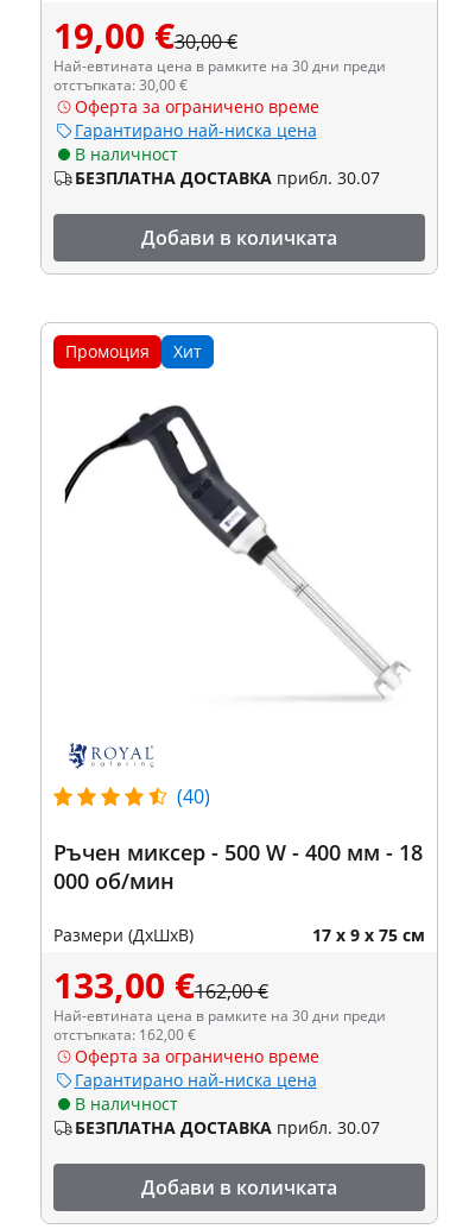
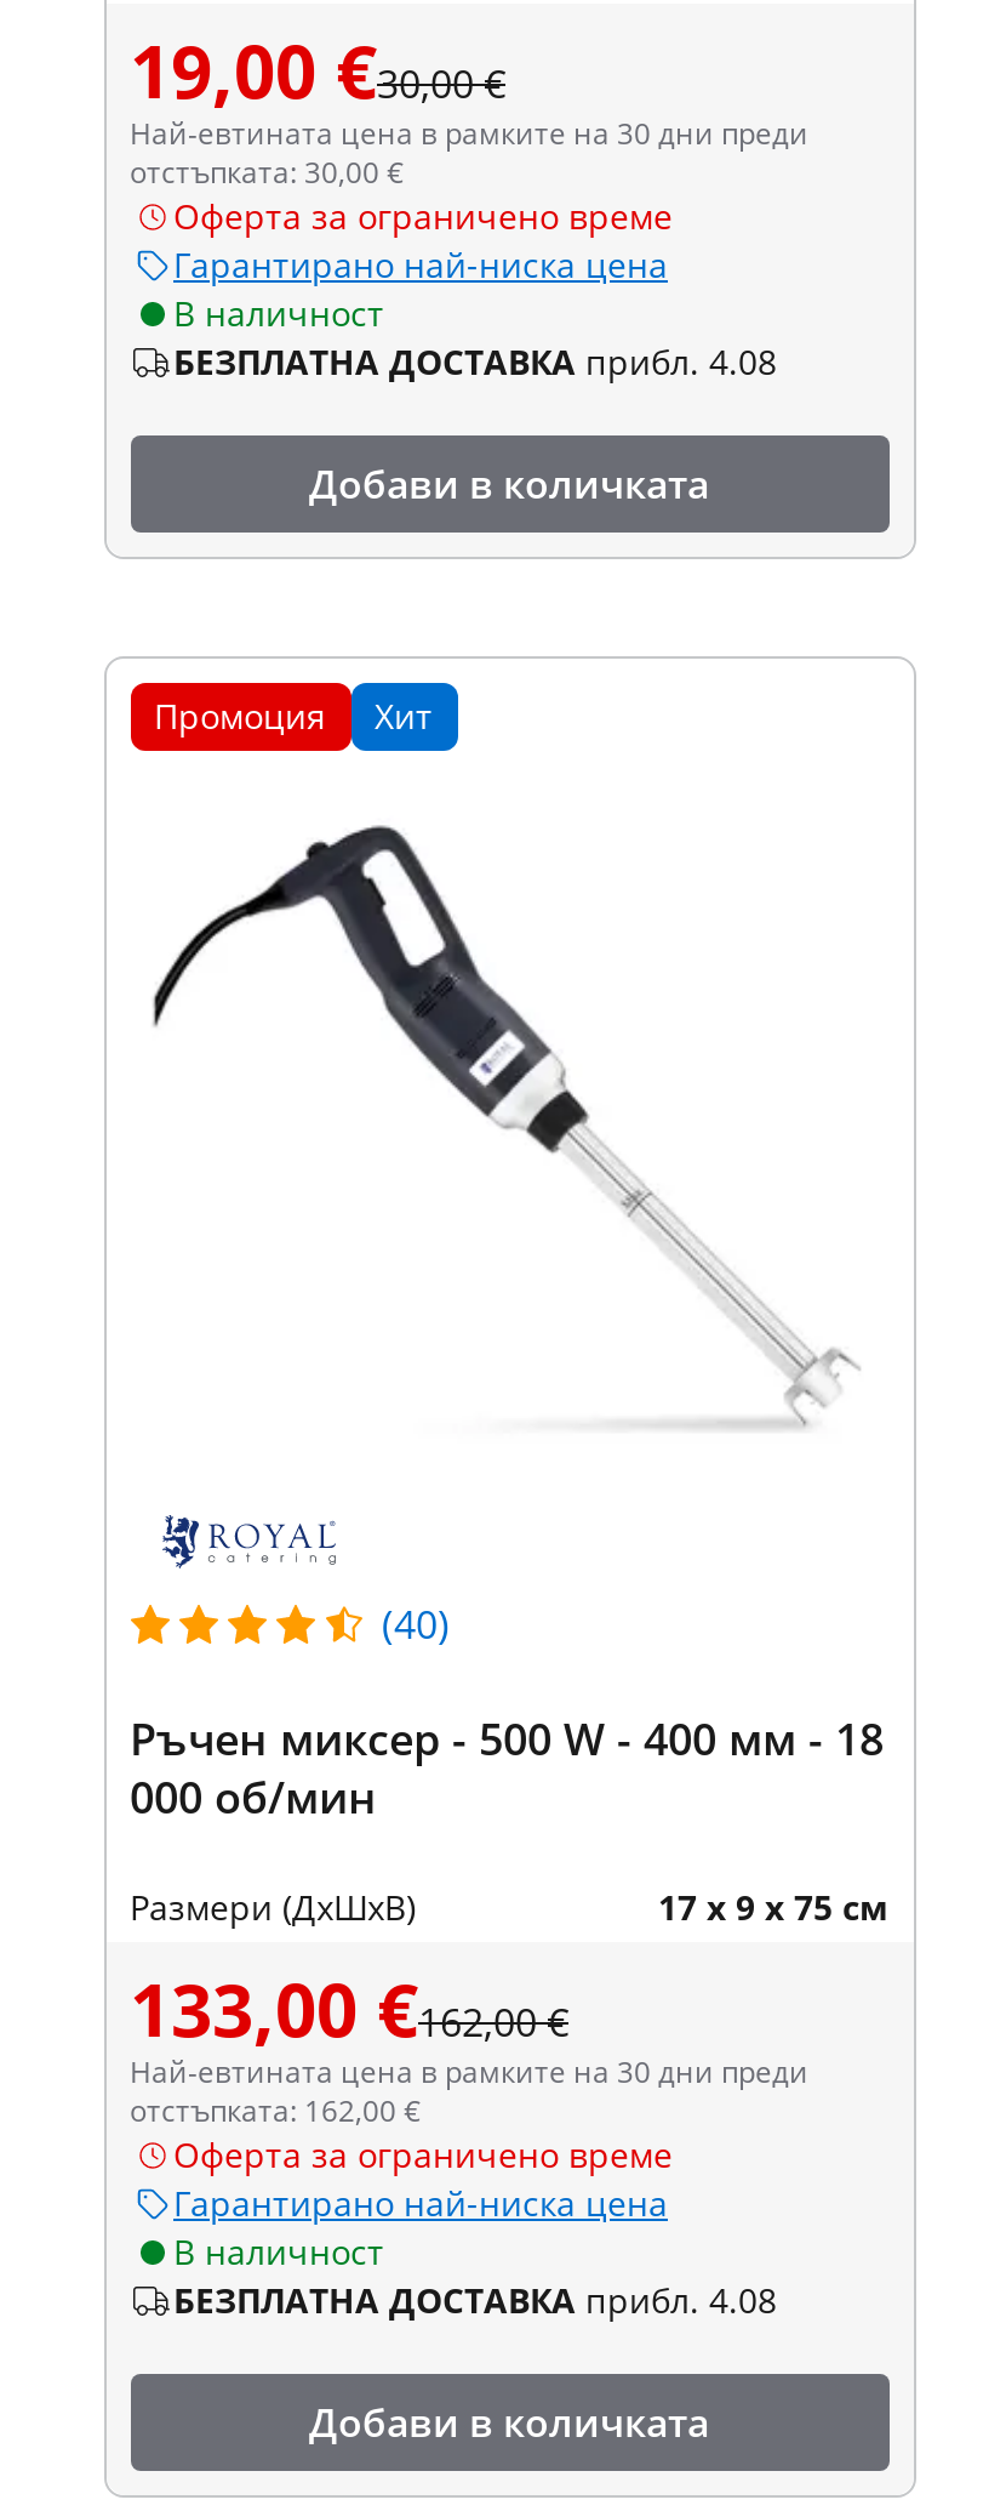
- БЕЗПЛАТНА ДОСТАВКА прибл. 30.07
+ БЕЗПЛАТНА ДОСТАВКА прибл. 4.08

- БЕЗПЛАТНА ДОСТАВКА прибл. 30.07
+ БЕЗПЛАТНА ДОСТАВКА прибл. 4.08
